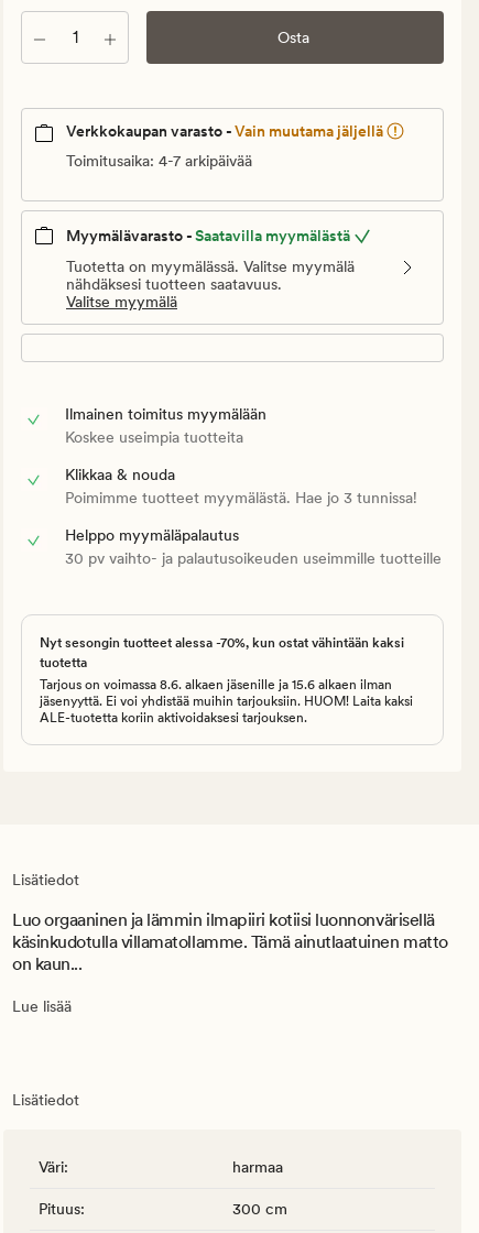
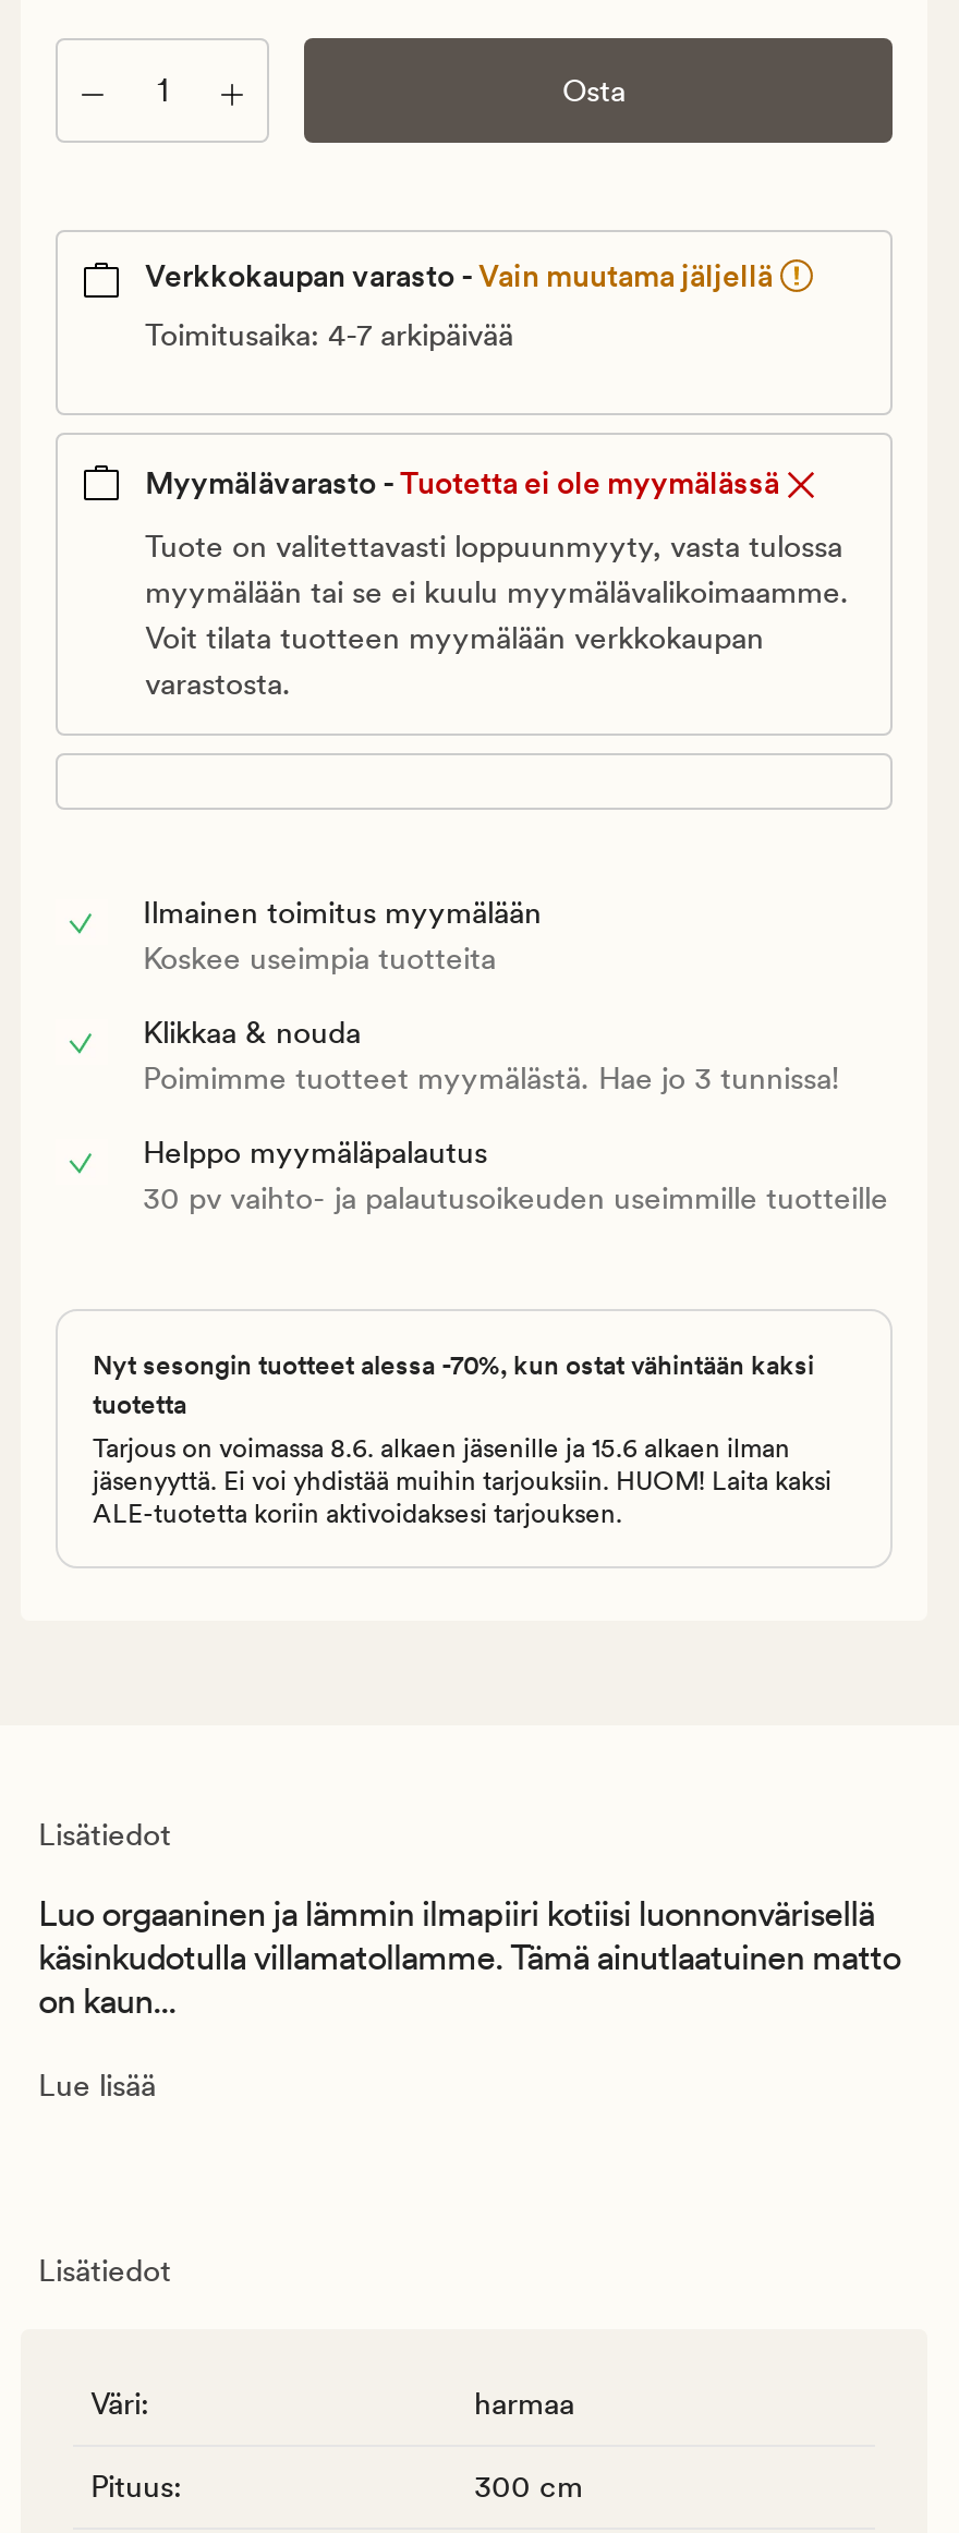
- Myymälävarasto - Saatavilla myymälästä
+ Myymälävarasto - Tuotetta ei ole myymälässä

- Tuotetta on myymälässä. Valitse myymälä
- nähdäksesi tuotteen saatavuus.
- Valitse myymälä
+ Tuote on valitettavasti loppuunmyyty, vasta tulossa
+ myymälään tai se ei kuulu myymälävalikoimaamme.
+ Voit tilata tuotteen myymälään verkkokaupan
+ varastosta.
